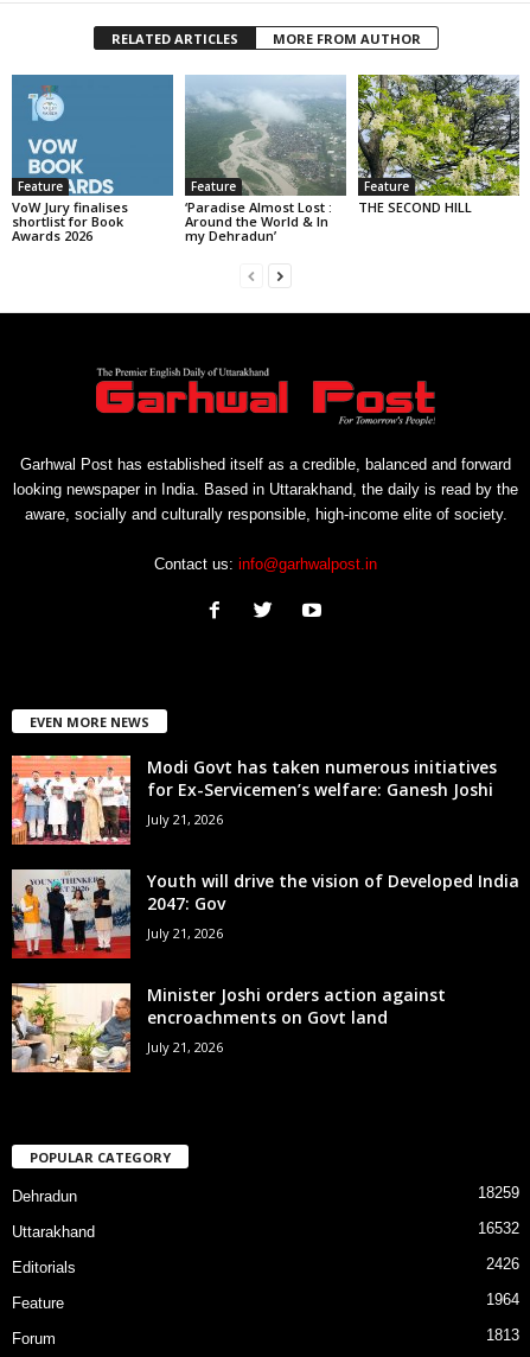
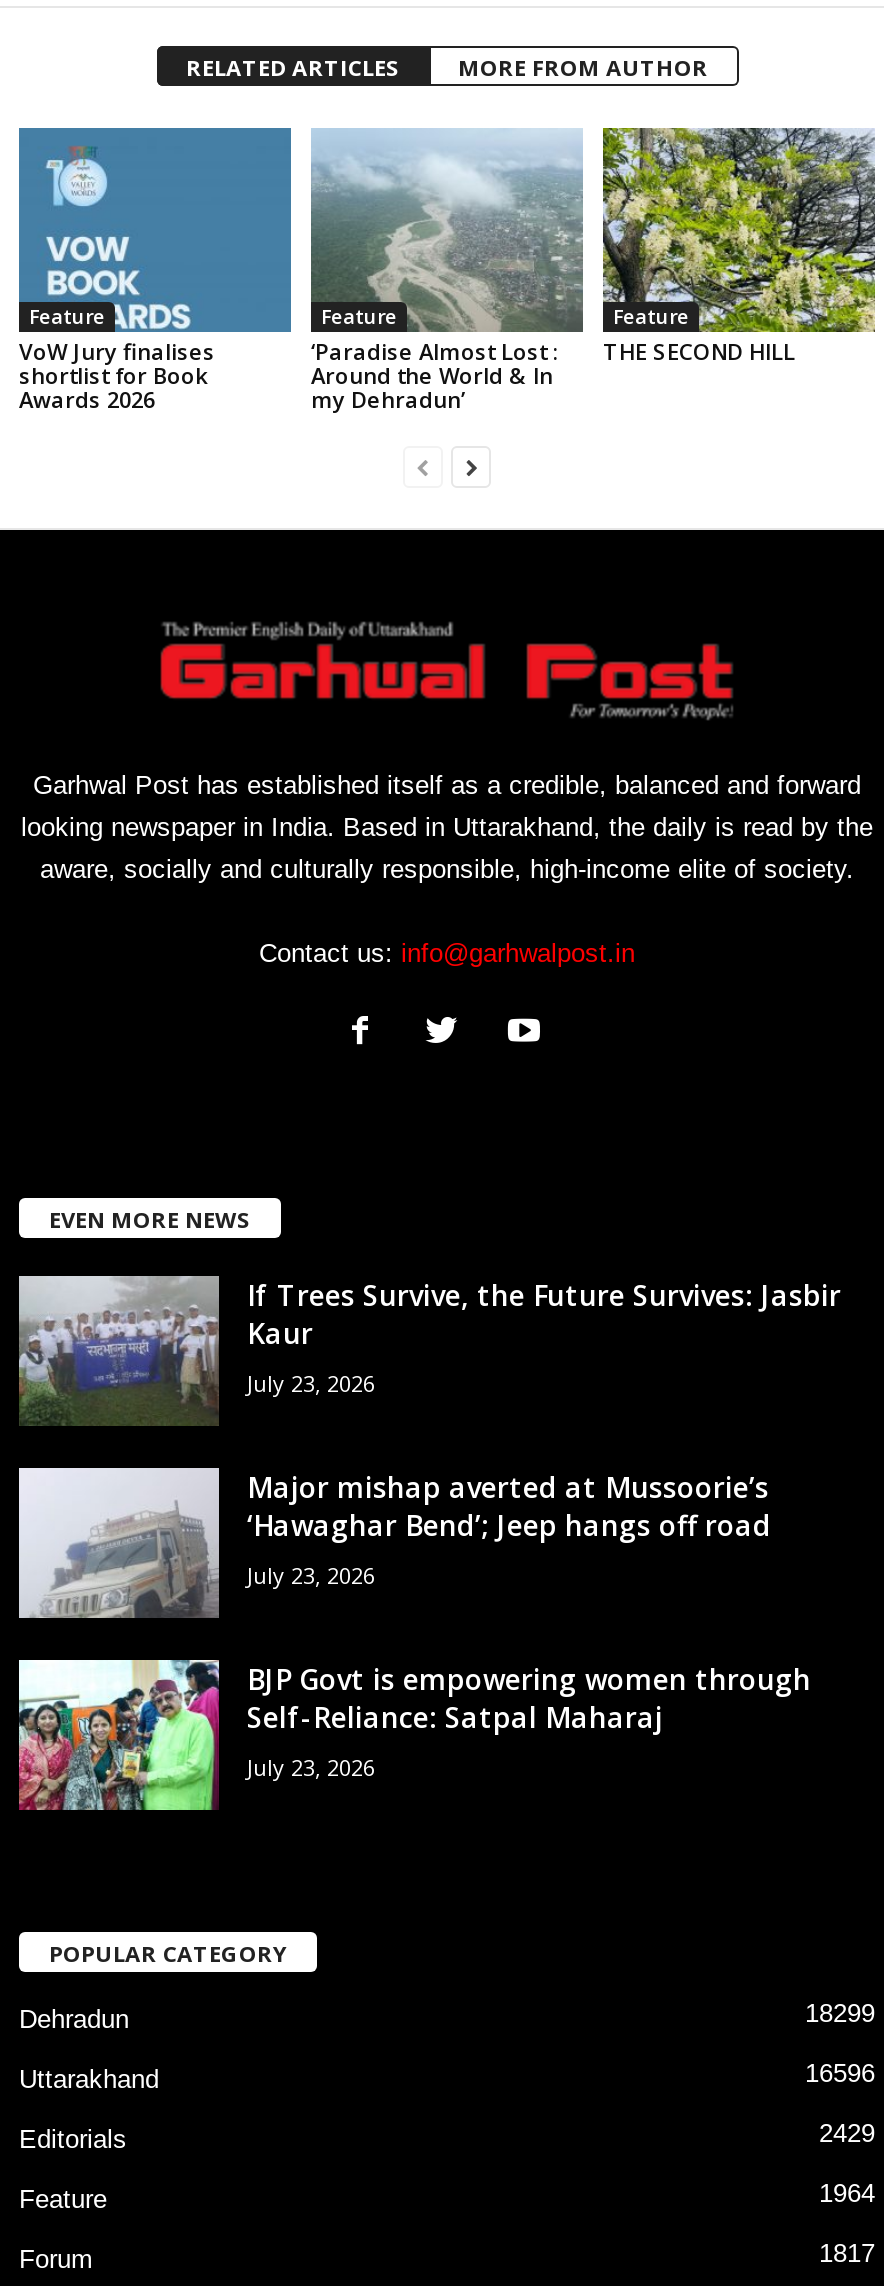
- [image]
- Modi Govt has taken numerous initiatives
- for Ex-Servicemen’s welfare: Ganesh Joshi
- July 21, 2026
+ [image]
+ If Trees Survive, the Future Survives: Jasbir
+ Kaur
+ July 23, 2026

- [image]
- Youth will drive the vision of Developed India
- 2047: Gov
- July 21, 2026
+ [image]
+ Major mishap averted at Mussoorie’s
+ ‘Hawaghar Bend’; Jeep hangs off road
+ July 23, 2026

- [image]
- Minister Joshi orders action against
- encroachments on Govt land
- July 21, 2026
+ [image]
+ BJP Govt is empowering women through
+ Self-Reliance: Satpal Maharaj
+ July 23, 2026

- 18259
+ 18299

- 16532
+ 16596

- 2426
+ 2429

- 1813
+ 1817
